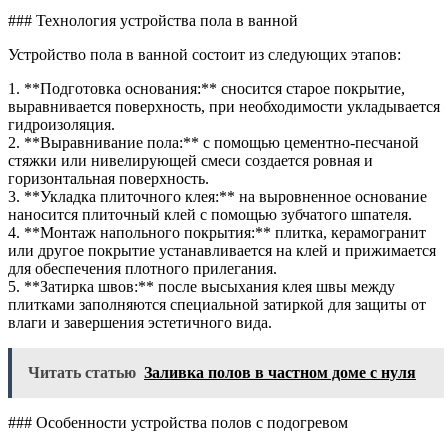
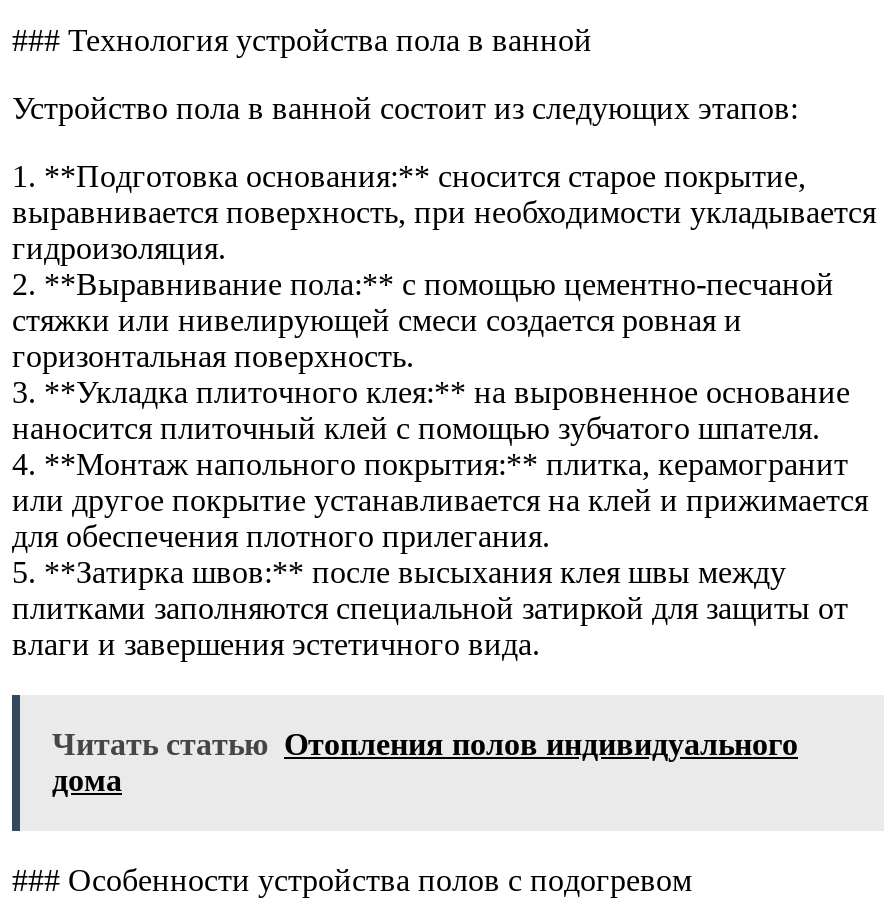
- Читать статью Заливка полов в частном доме с нуля
+ Читать статью Отопления полов индивидуального
+ дома
